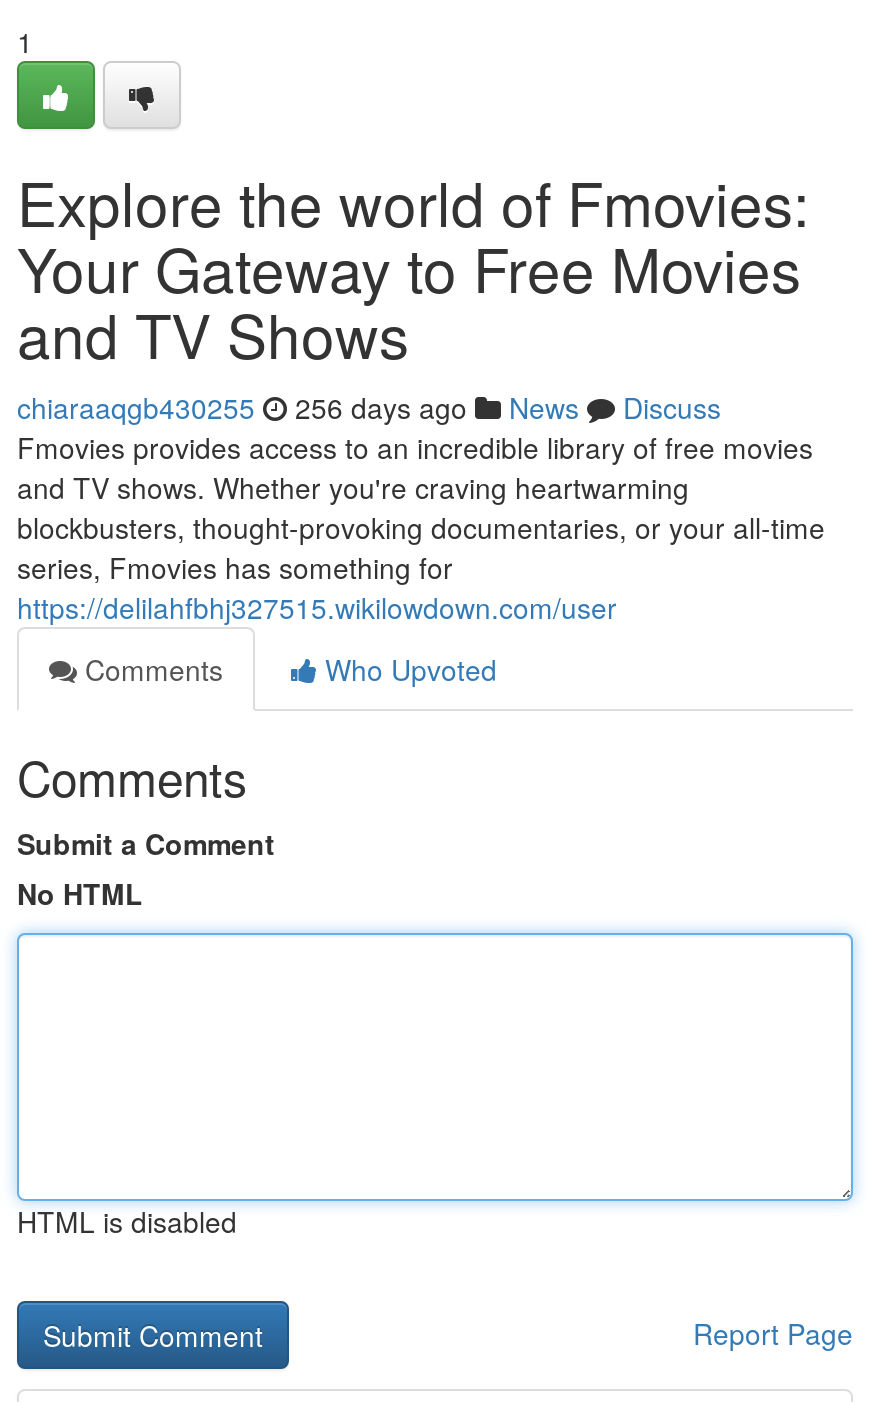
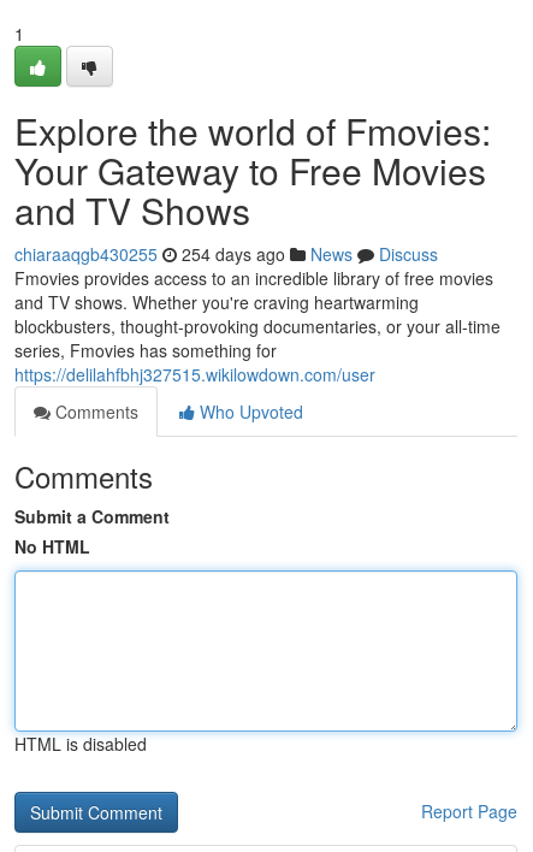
- chiaraaqgb430255 256 days ago News Discuss
+ chiaraaqgb430255 254 days ago News Discuss
